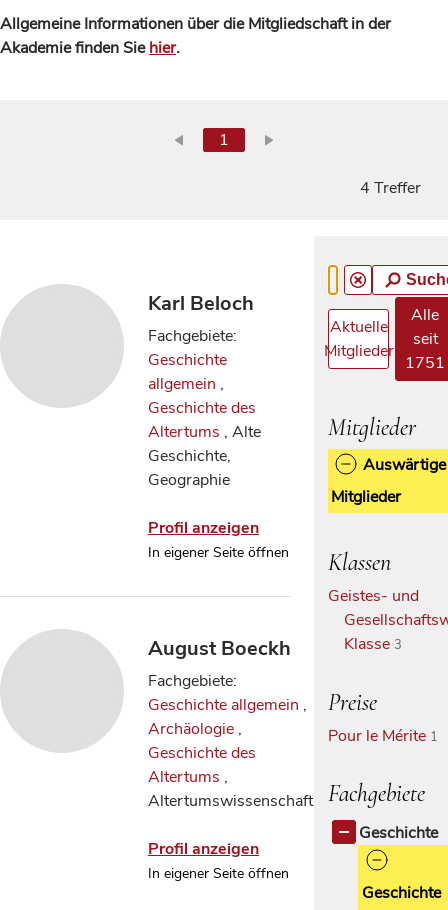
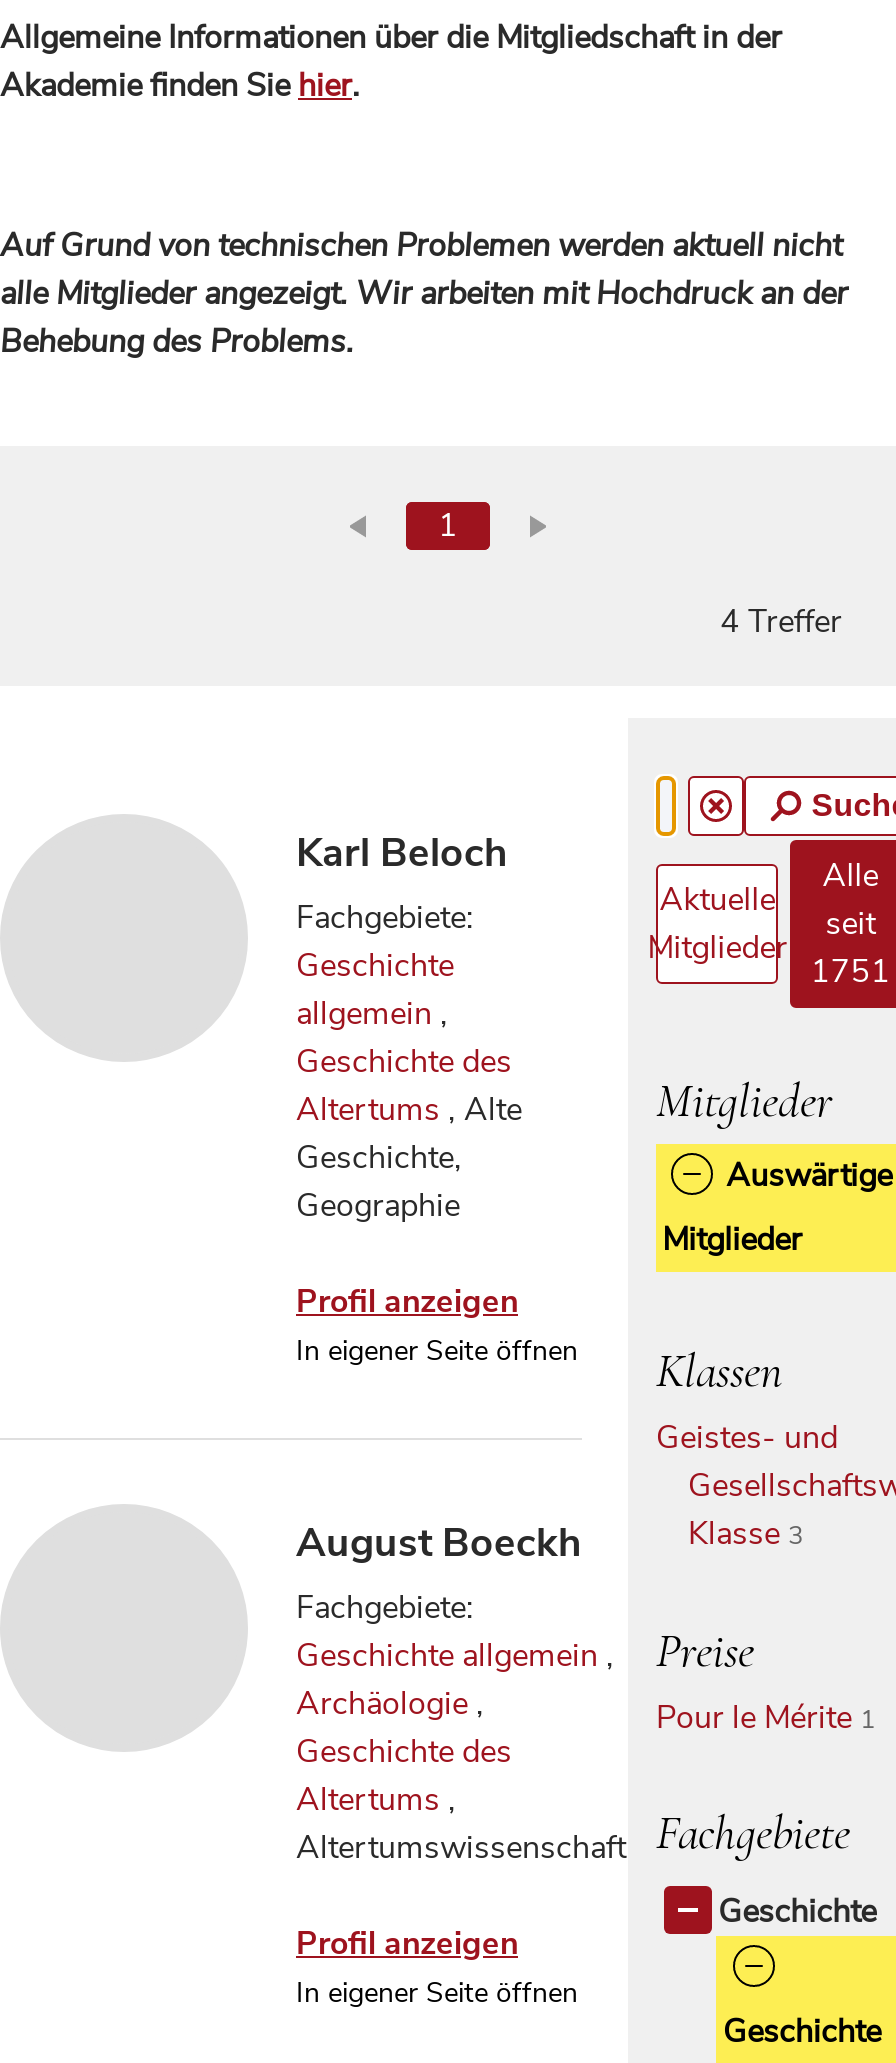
+ Auf Grund von technischen Problemen werden aktuell nicht
+ alle Mitglieder angezeigt. Wir arbeiten mit Hochdruck an der
+ Behebung des Problems.
